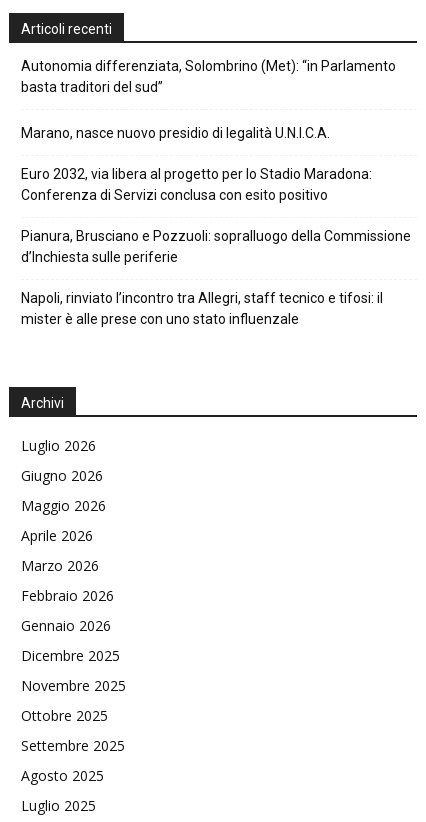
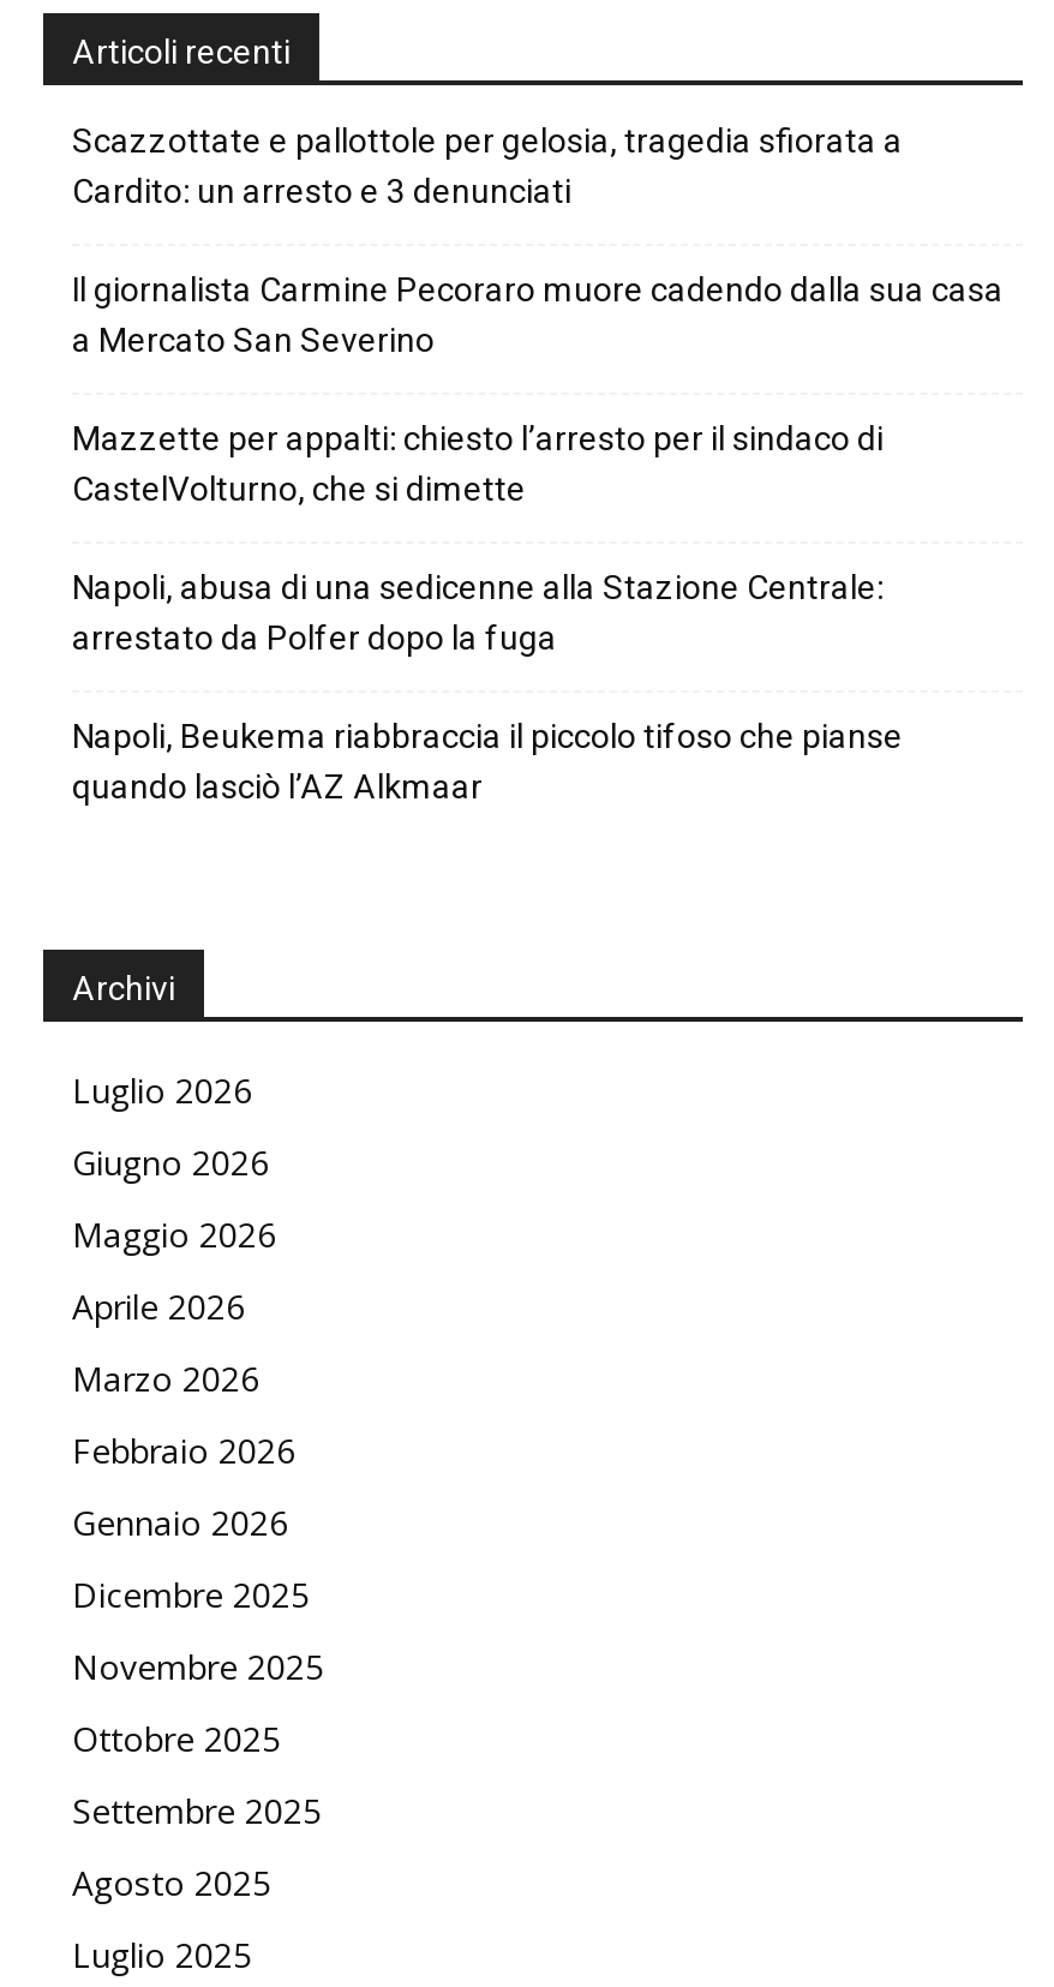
- Autonomia differenziata, Solombrino (Met): “in Parlamento
- basta traditori del sud”
+ Scazzottate e pallottole per gelosia, tragedia sfiorata a
+ Cardito: un arresto e 3 denunciati

- Marano, nasce nuovo presidio di legalità U.N.I.C.A.
+ Il giornalista Carmine Pecoraro muore cadendo dalla sua casa
+ a Mercato San Severino

- Euro 2032, via libera al progetto per lo Stadio Maradona:
- Conferenza di Servizi conclusa con esito positivo
+ Mazzette per appalti: chiesto l’arresto per il sindaco di
+ CastelVolturno, che si dimette

- Pianura, Brusciano e Pozzuoli: sopralluogo della Commissione
- d’Inchiesta sulle periferie
+ Napoli, abusa di una sedicenne alla Stazione Centrale:
+ arrestato da Polfer dopo la fuga

- Napoli, rinviato l’incontro tra Allegri, staff tecnico e tifosi: il
- mister è alle prese con uno stato influenzale
+ Napoli, Beukema riabbraccia il piccolo tifoso che pianse
+ quando lasciò l’AZ Alkmaar
